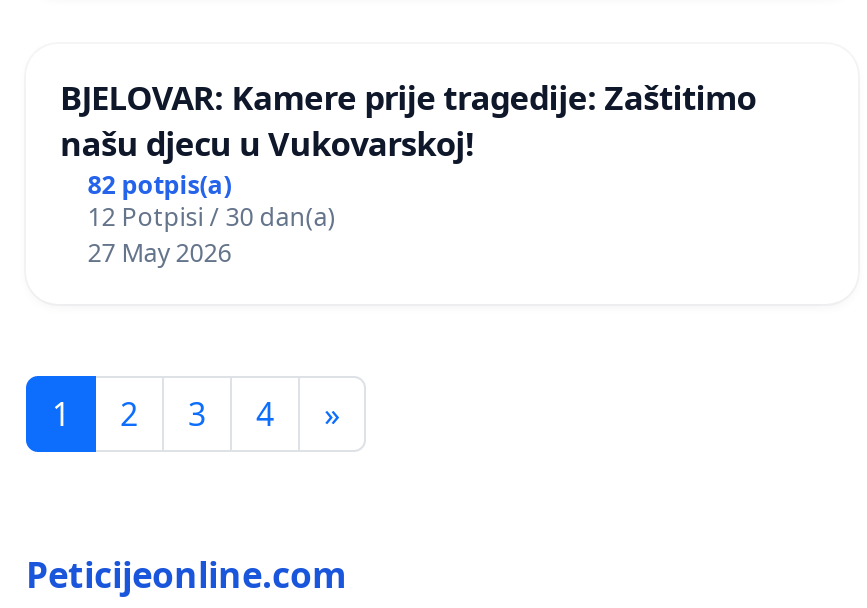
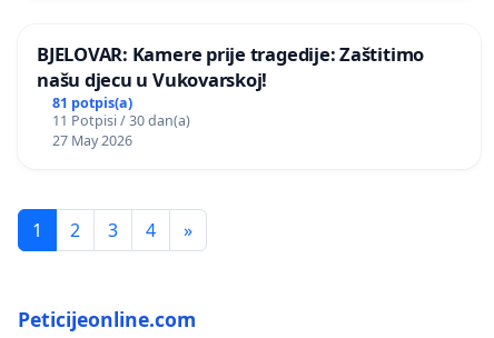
- 82 potpis(a)
+ 81 potpis(a)

- 12 Potpisi / 30 dan(a)
+ 11 Potpisi / 30 dan(a)
